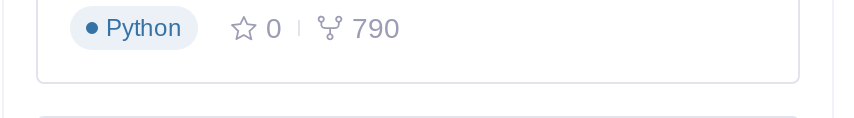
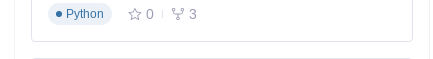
- 790
+ 3
